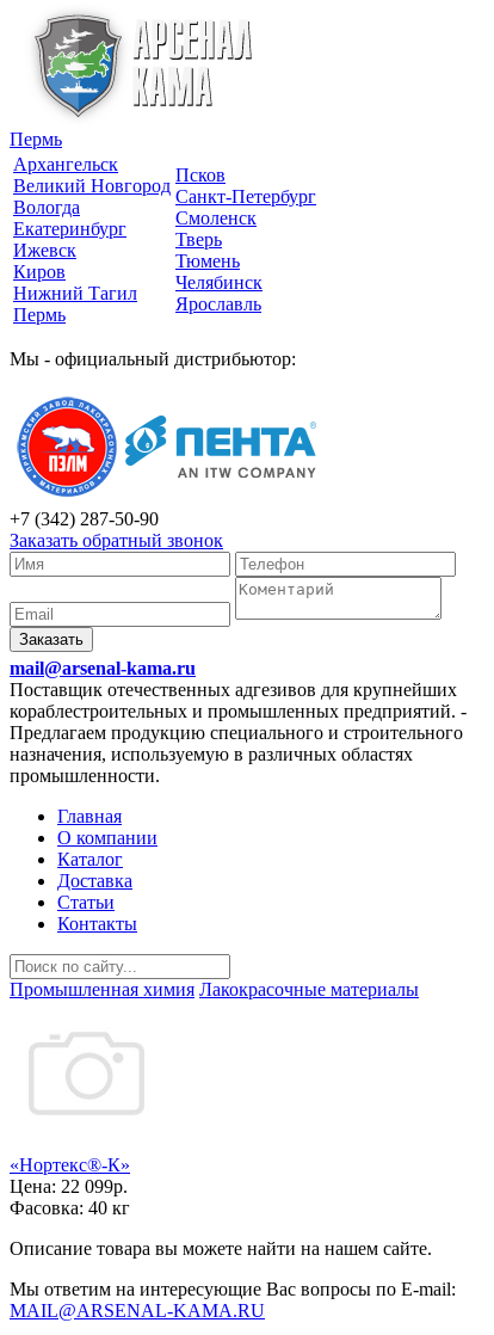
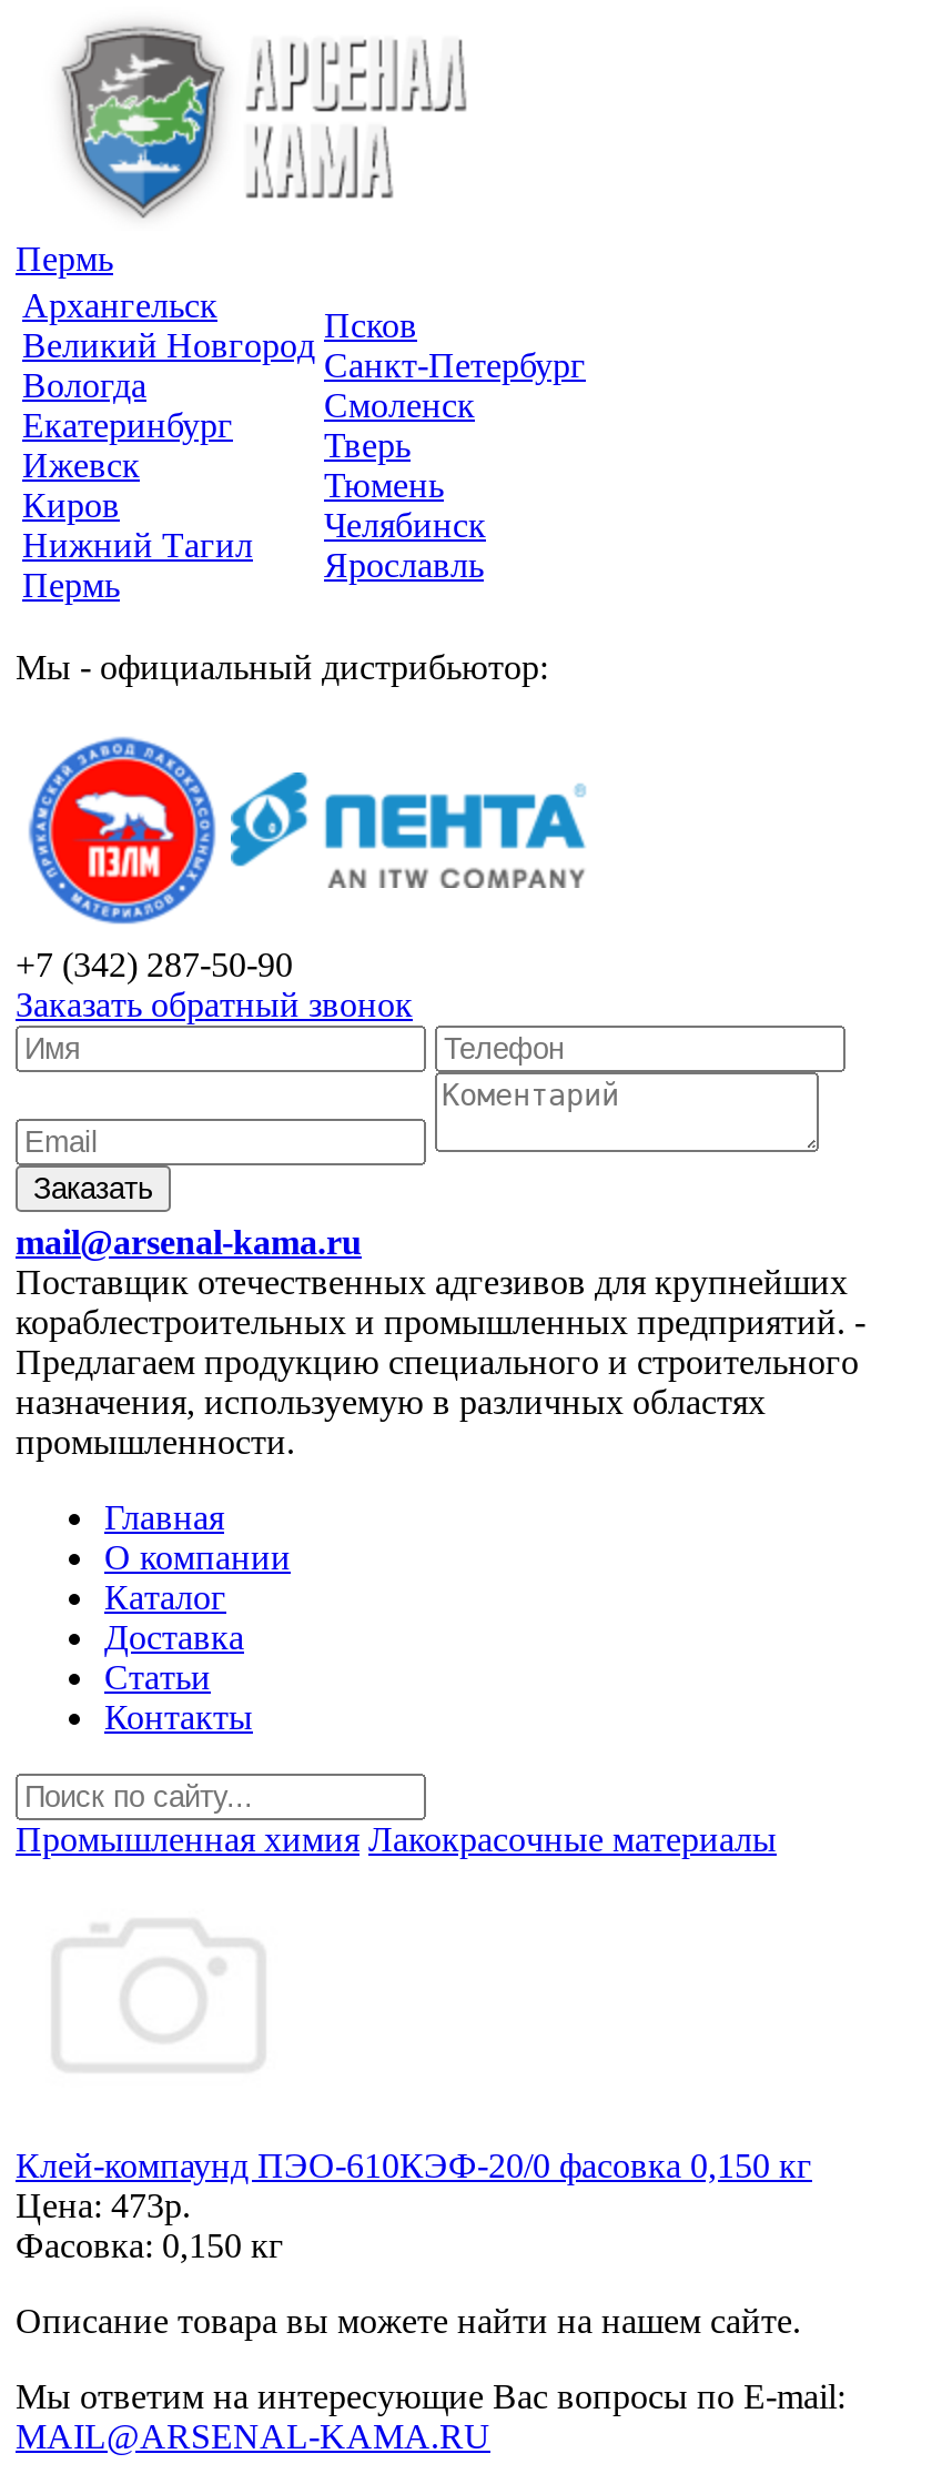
- «Нортекс®-К»
- Цена: 22 099р.
- Фасовка: 40 кг
+ Клей-компаунд ПЭО-610КЭФ-20/0 фасовка 0,150 кг
+ Цена: 473р.
+ Фасовка: 0,150 кг
